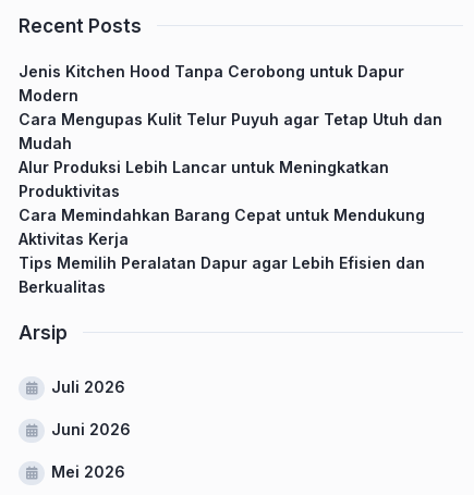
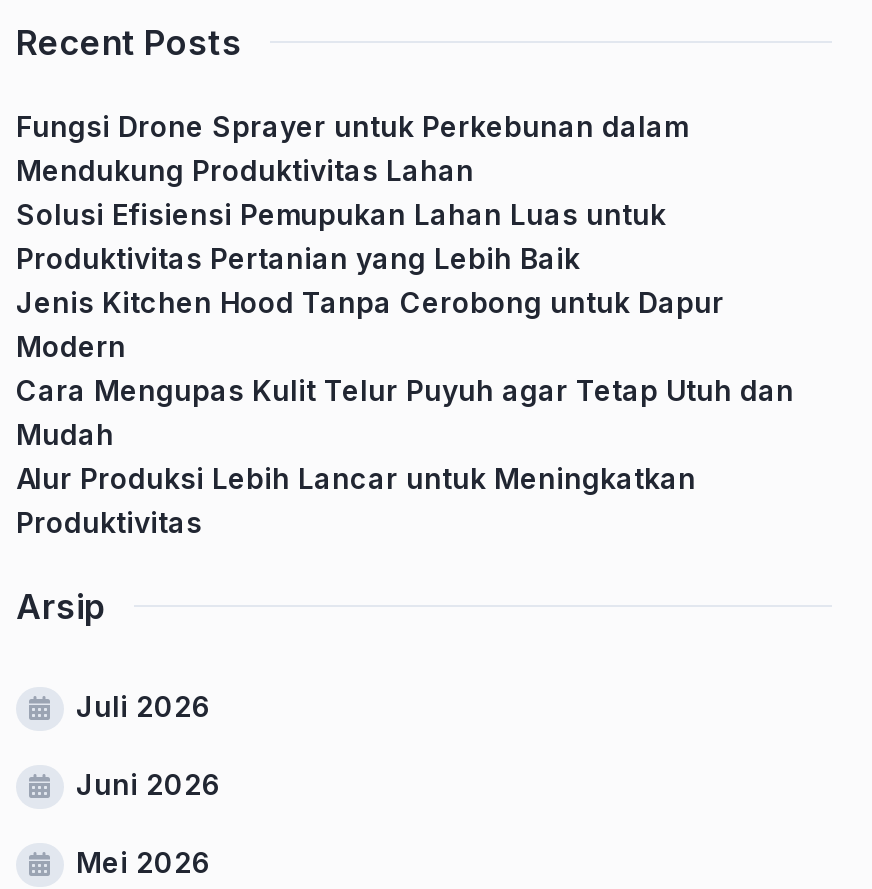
+ Fungsi Drone Sprayer untuk Perkebunan dalam
+ Mendukung Produktivitas Lahan
+ Solusi Efisiensi Pemupukan Lahan Luas untuk
+ Produktivitas Pertanian yang Lebih Baik

moved down: Jenis Kitchen Hood Tanpa Cerobong untuk Dapur | Modern | Cara Mengupas Kulit Telur Puyuh agar Tetap Utuh dan | Mudah | Alur Produksi Lebih Lancar untuk Meningkatkan | Produktivitas

- Cara Memindahkan Barang Cepat untuk Mendukung
- Aktivitas Kerja
- Tips Memilih Peralatan Dapur agar Lebih Efisien dan
- Berkualitas
